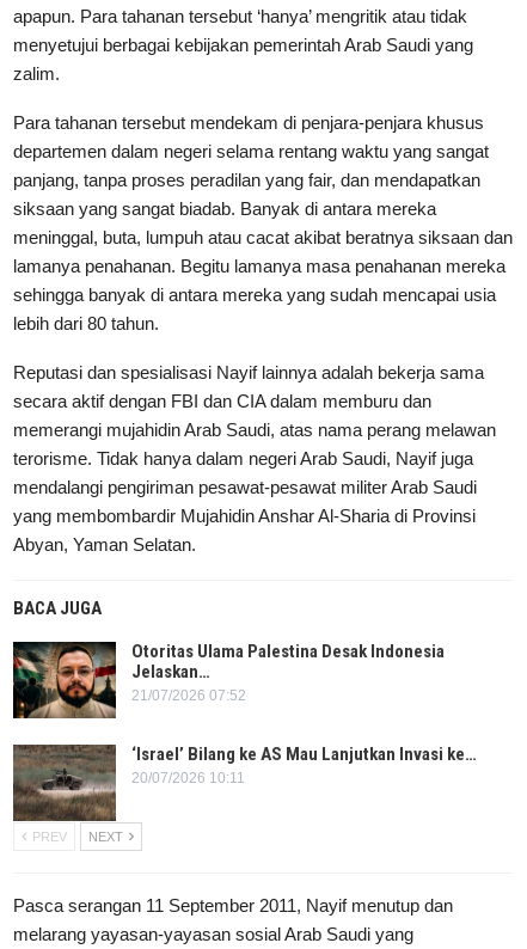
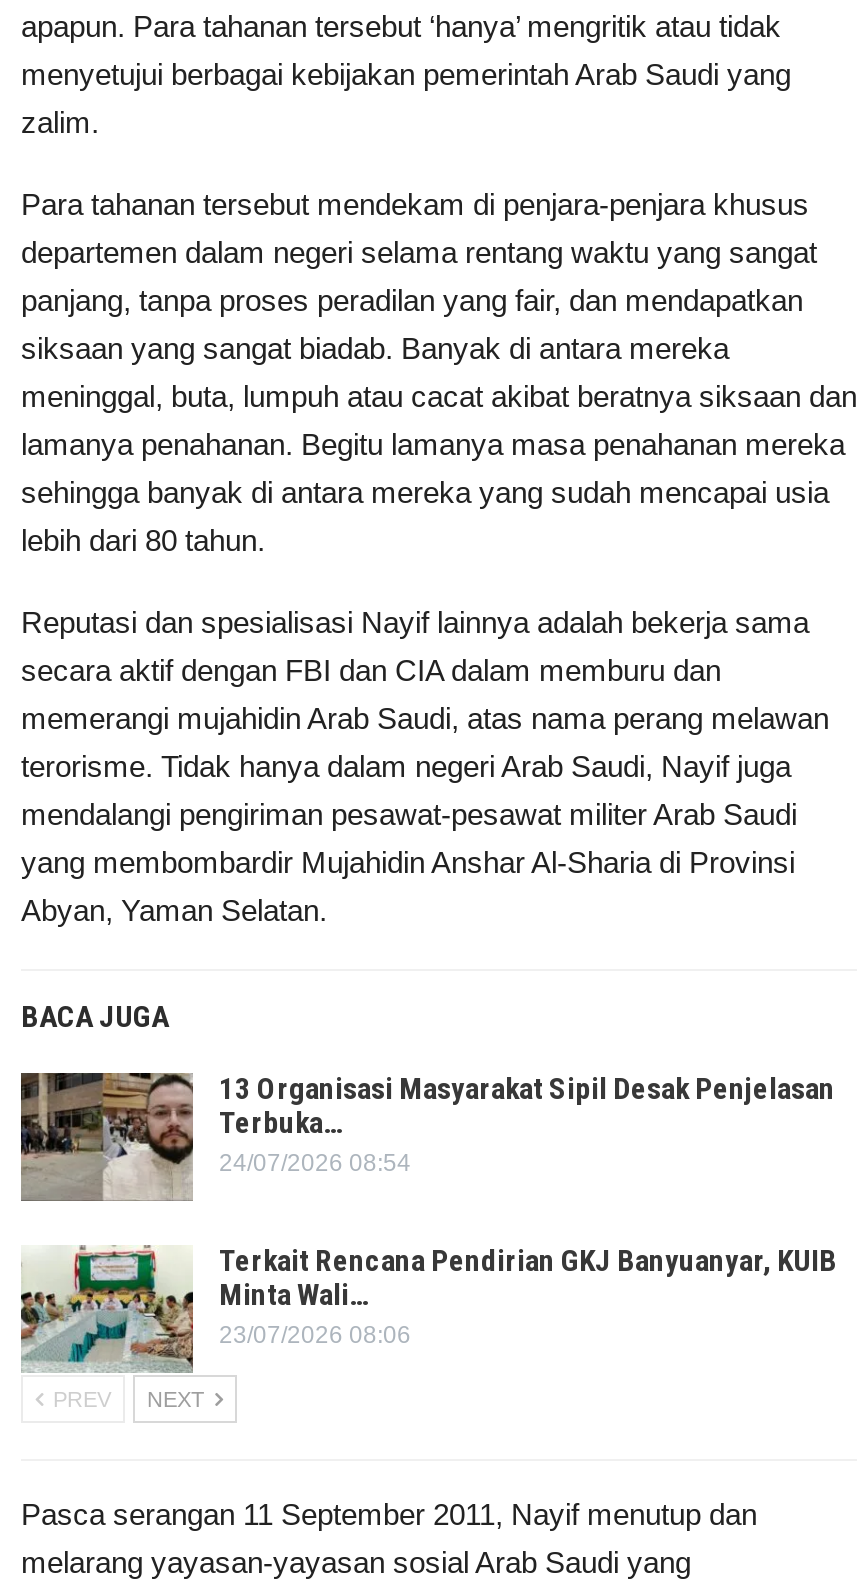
- [image]
- Otoritas Ulama Palestina Desak Indonesia
- Jelaskan…
- 21/07/2026 07:52
+ [image]
+ 13 Organisasi Masyarakat Sipil Desak Penjelasan
+ Terbuka…
+ 24/07/2026 08:54

- [image]
- ‘Israel’ Bilang ke AS Mau Lanjutkan Invasi ke…
- 20/07/2026 10:11
+ [image]
+ Terkait Rencana Pendirian GKJ Banyuanyar, KUIB
+ Minta Wali…
+ 23/07/2026 08:06
